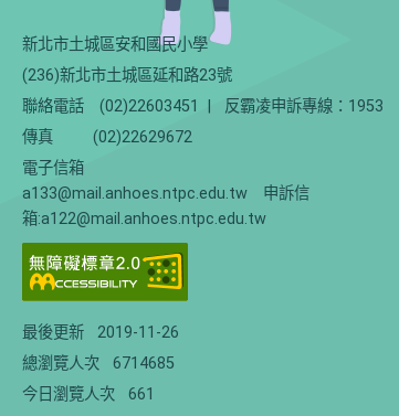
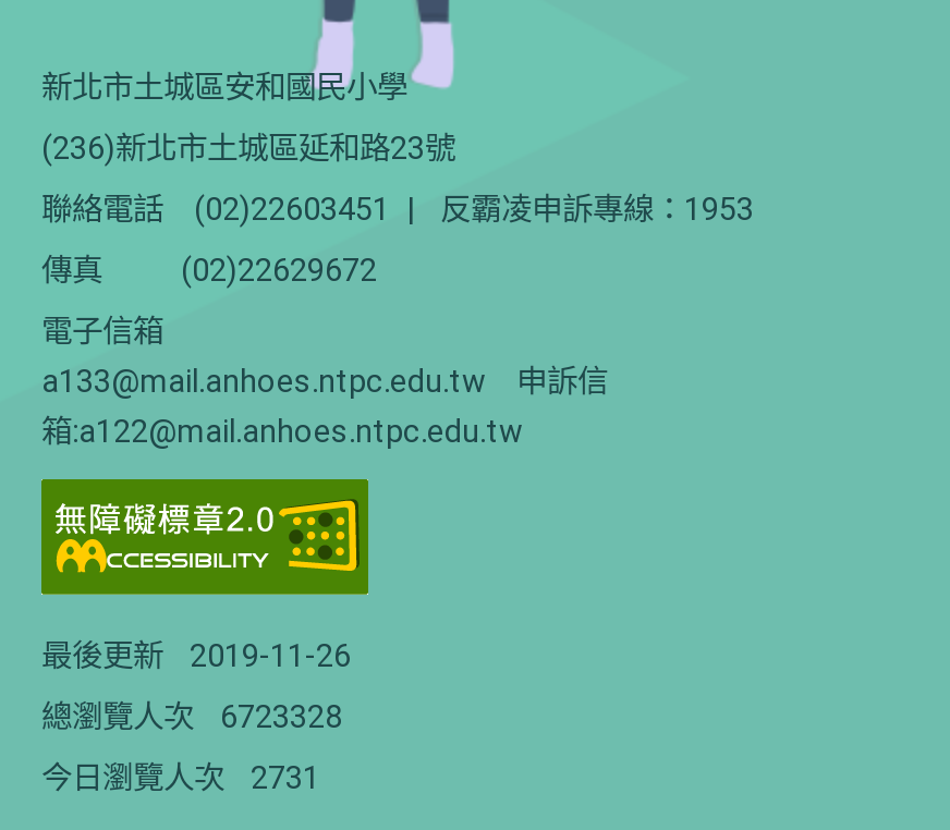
- 總瀏覽人次 6714685
+ 總瀏覽人次 6723328

- 今日瀏覽人次 661
+ 今日瀏覽人次 2731
